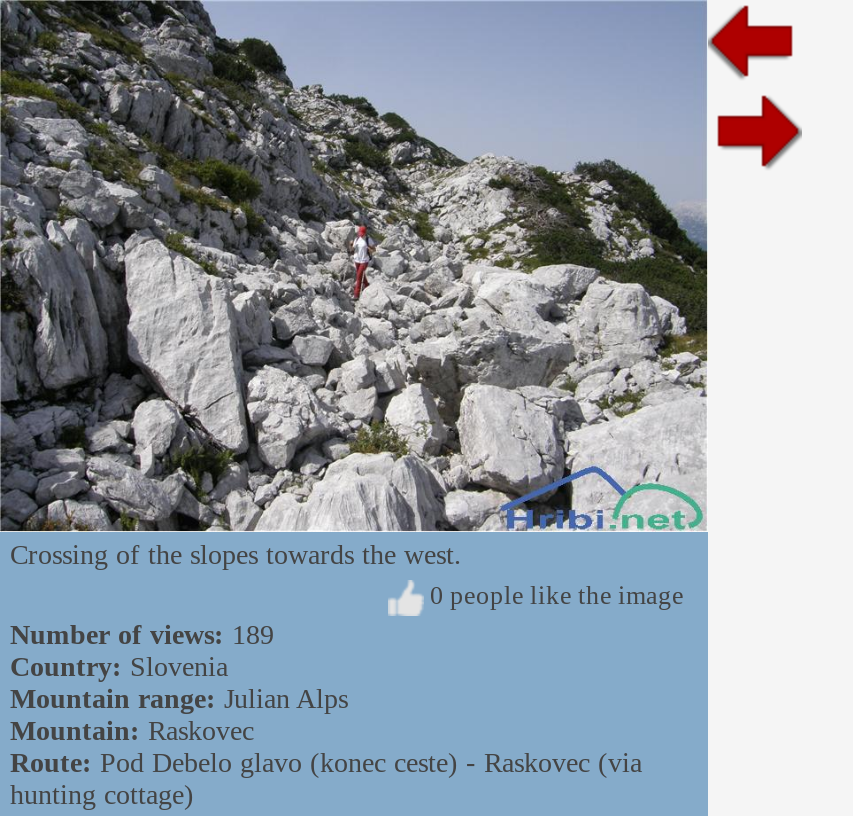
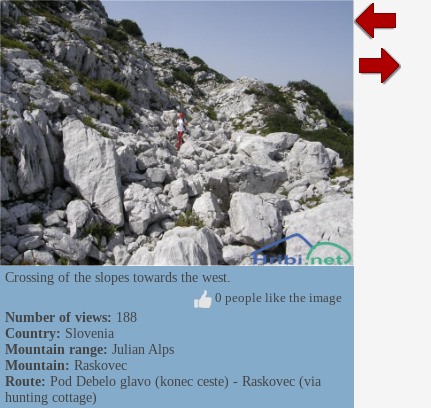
- Number of views: 189
+ Number of views: 188
